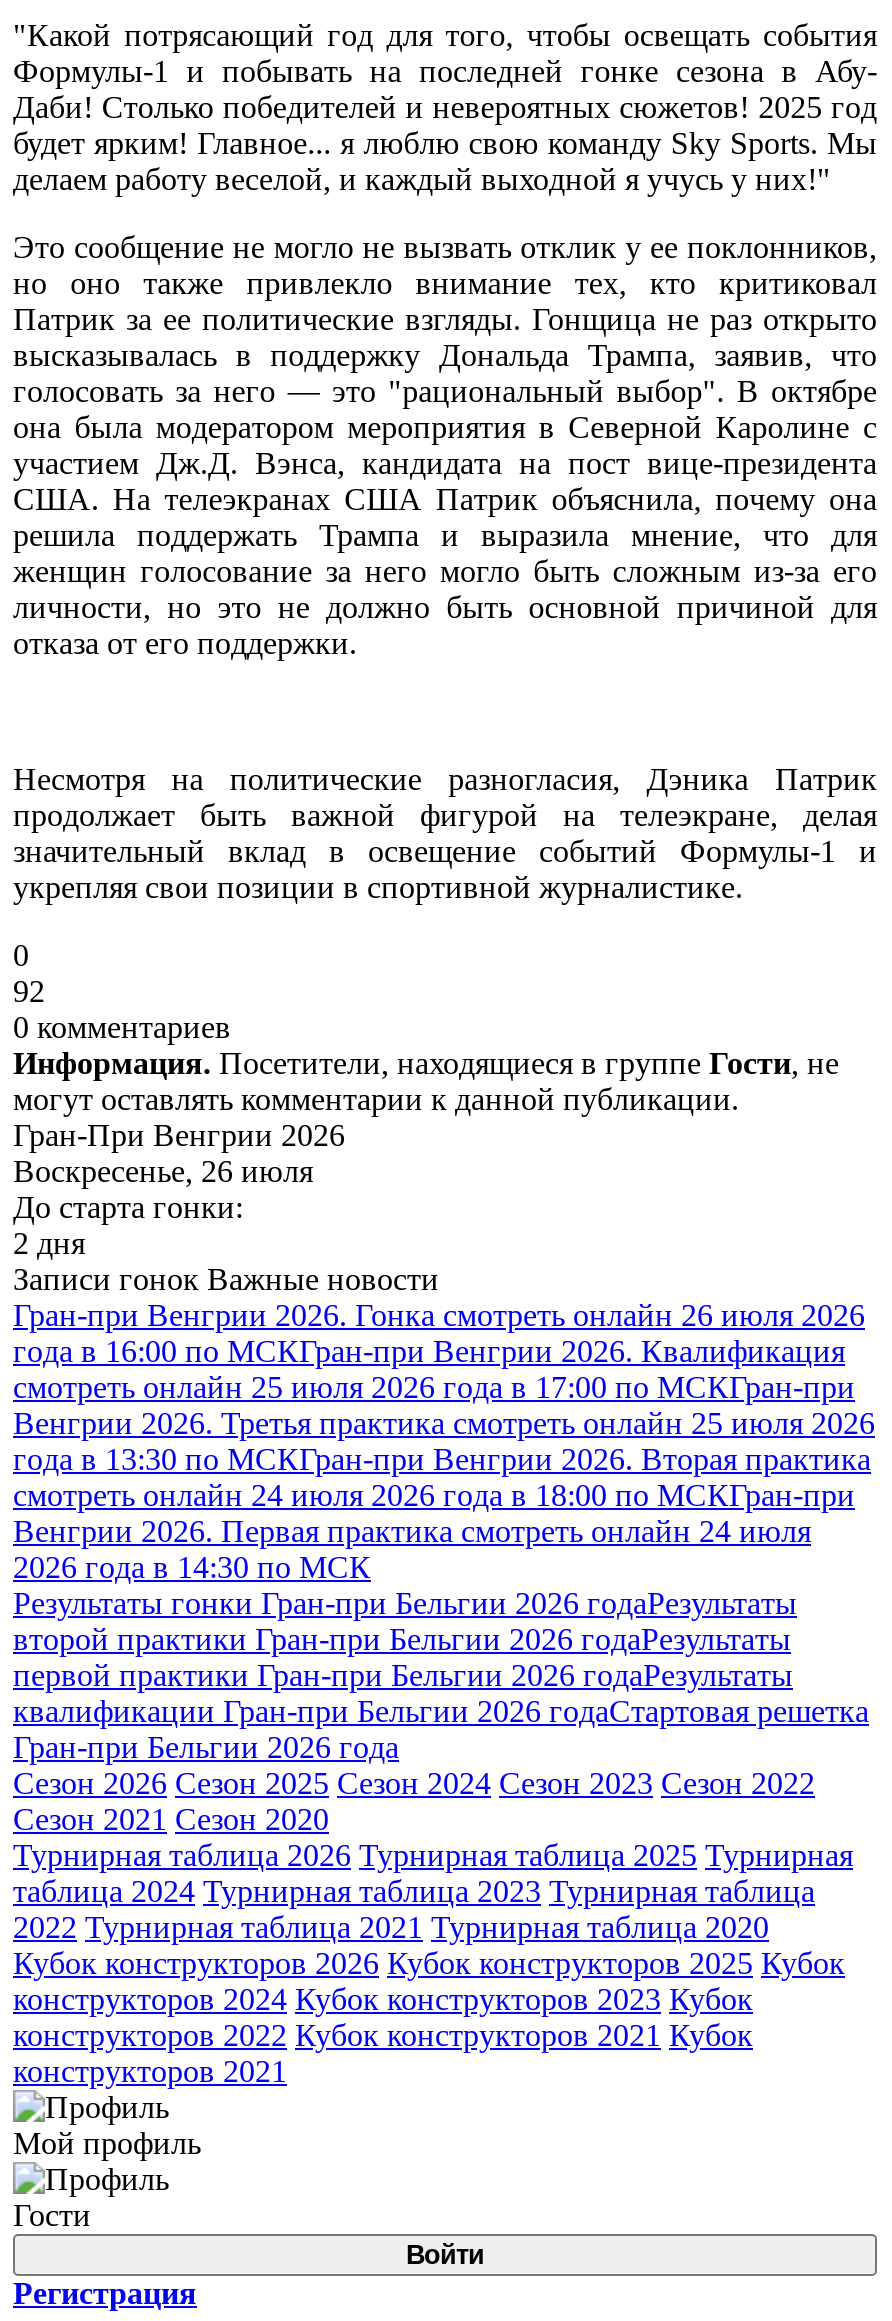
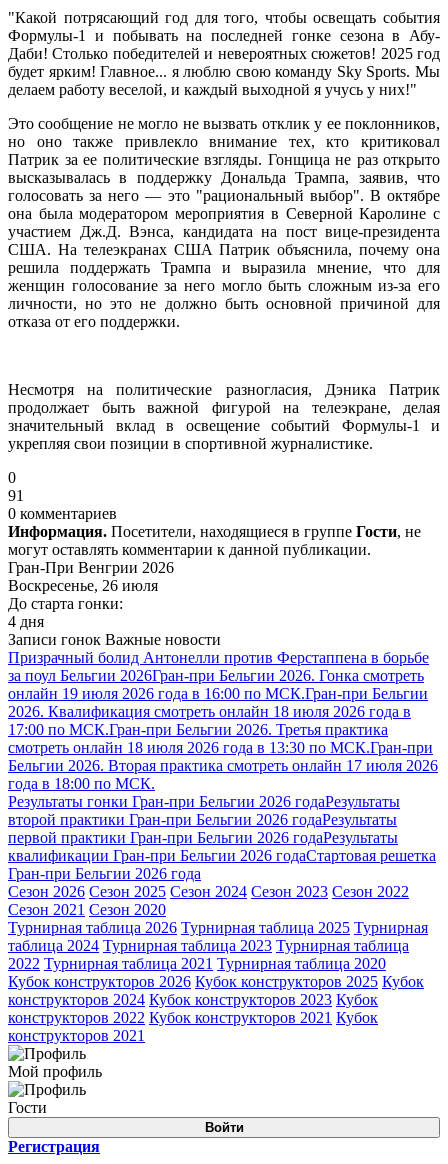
- 92
+ 91

- 2 дня
+ 4 дня

- Гран-при Венгрии 2026. Гонка смотреть онлайн 26 июля 2026
- года в 16:00 по МСКГран-при Венгрии 2026. Квалификация
- смотреть онлайн 25 июля 2026 года в 17:00 по МСКГран-при
- Венгрии 2026. Третья практика смотреть онлайн 25 июля 2026
- года в 13:30 по МСКГран-при Венгрии 2026. Вторая практика
- смотреть онлайн 24 июля 2026 года в 18:00 по МСКГран-при
- Венгрии 2026. Первая практика смотреть онлайн 24 июля
- 2026 года в 14:30 по МСК
+ Призрачный болид Антонелли против Ферстаппена в борьбе
+ за поул Бельгии 2026Гран-при Бельгии 2026. Гонка смотреть
+ онлайн 19 июля 2026 года в 16:00 по МСК.Гран-при Бельгии
+ 2026. Квалификация смотреть онлайн 18 июля 2026 года в
+ 17:00 по МСК.Гран-при Бельгии 2026. Третья практика
+ смотреть онлайн 18 июля 2026 года в 13:30 по МСК.Гран-при
+ Бельгии 2026. Вторая практика смотреть онлайн 17 июля 2026
+ года в 18:00 по МСК.
